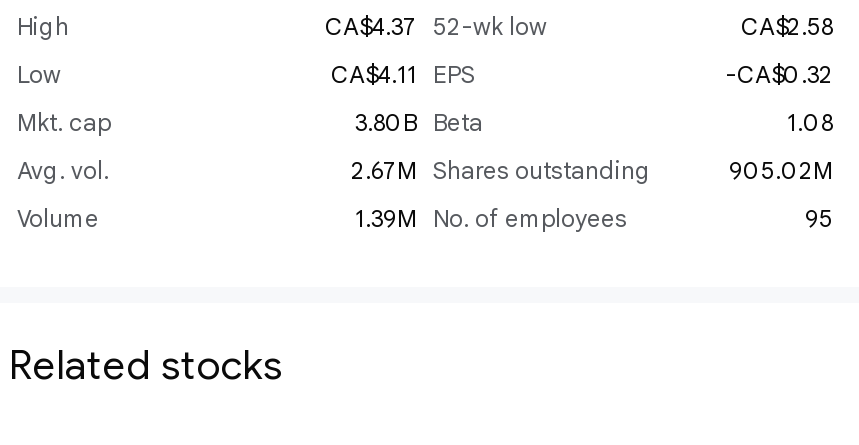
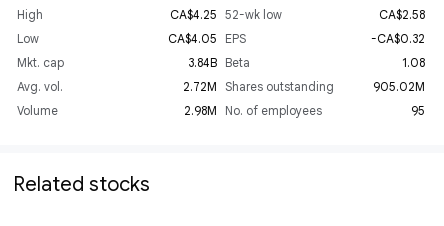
- CA$4.37 52-wk low
+ CA$4.25 52-wk low

- CA$4.11 EPS
+ CA$4.05 EPS

- 3.80B Beta
+ 3.84B Beta

- 2.67M Shares outstanding
+ 2.72M Shares outstanding

- 1.39M No. of employees
+ 2.98M No. of employees
